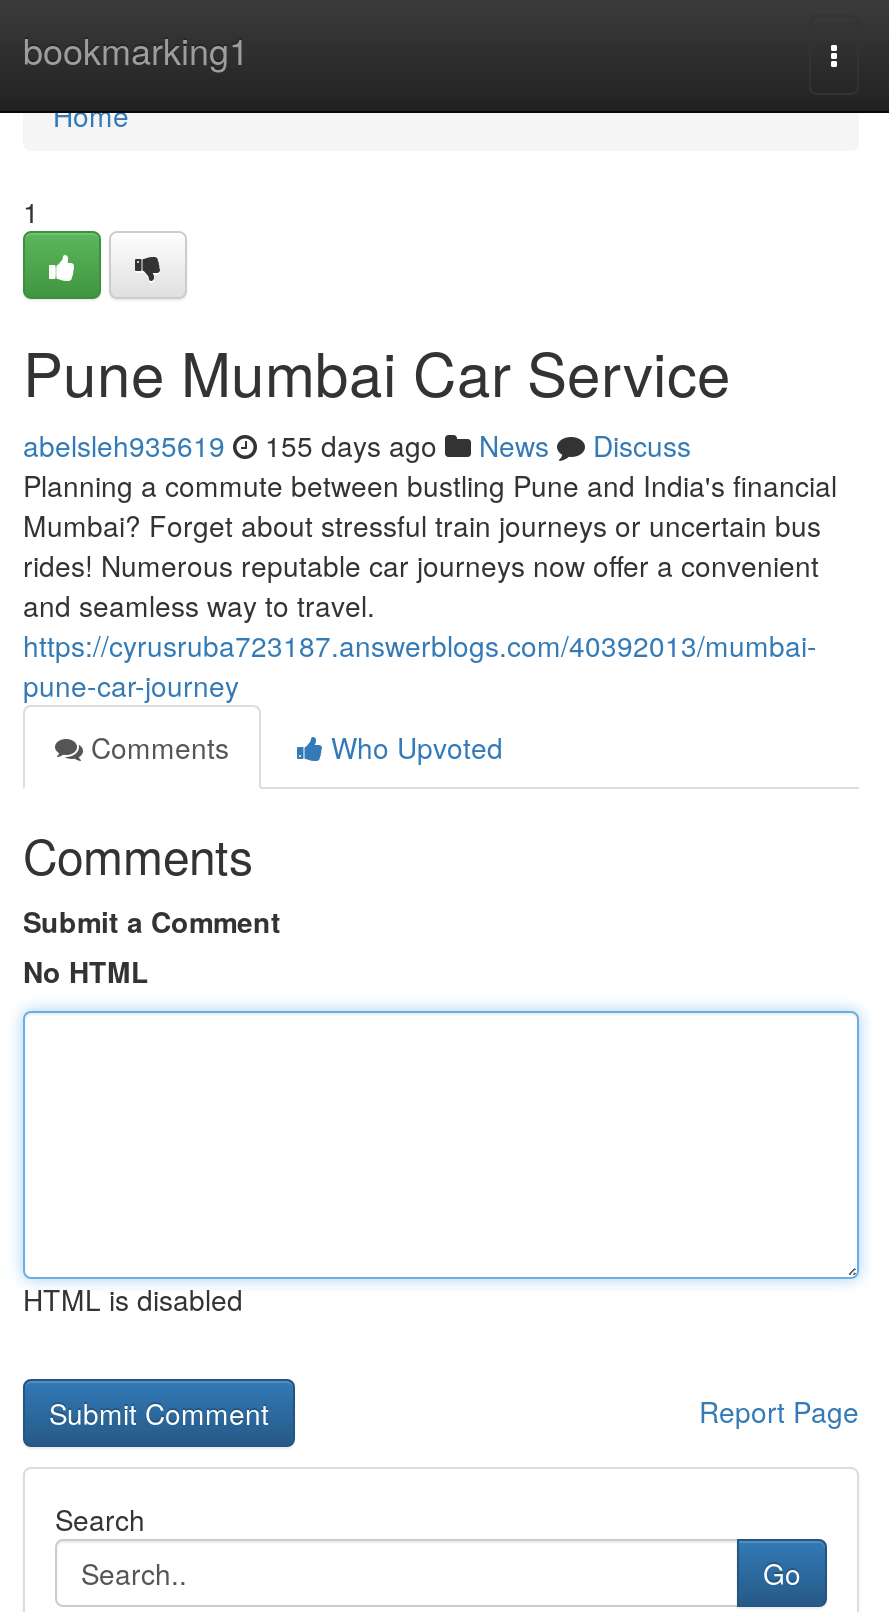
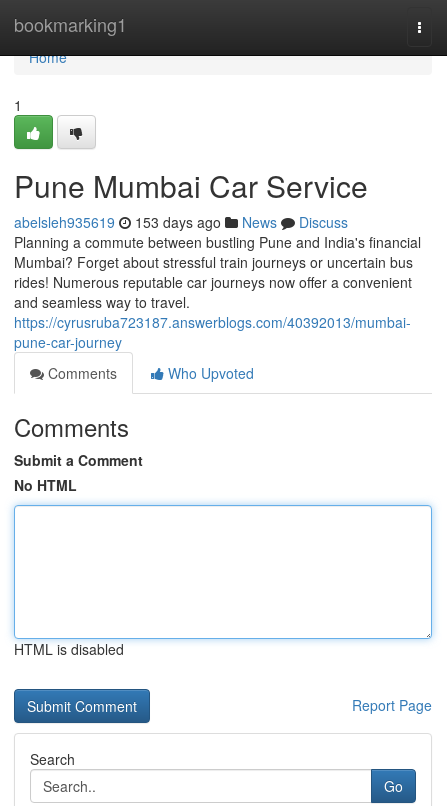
- abelsleh935619 155 days ago News Discuss
+ abelsleh935619 153 days ago News Discuss
